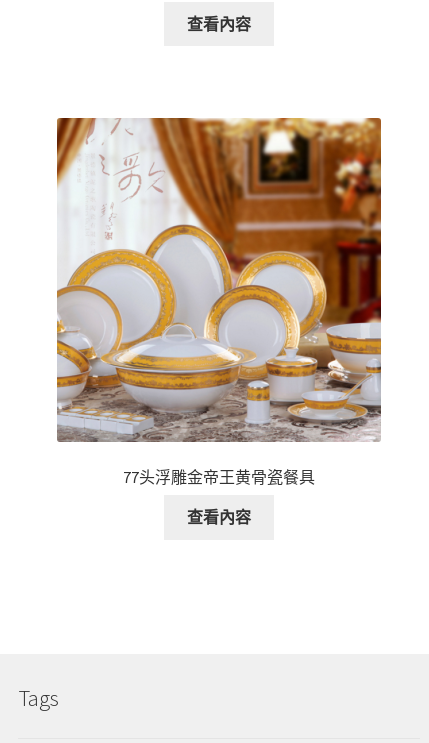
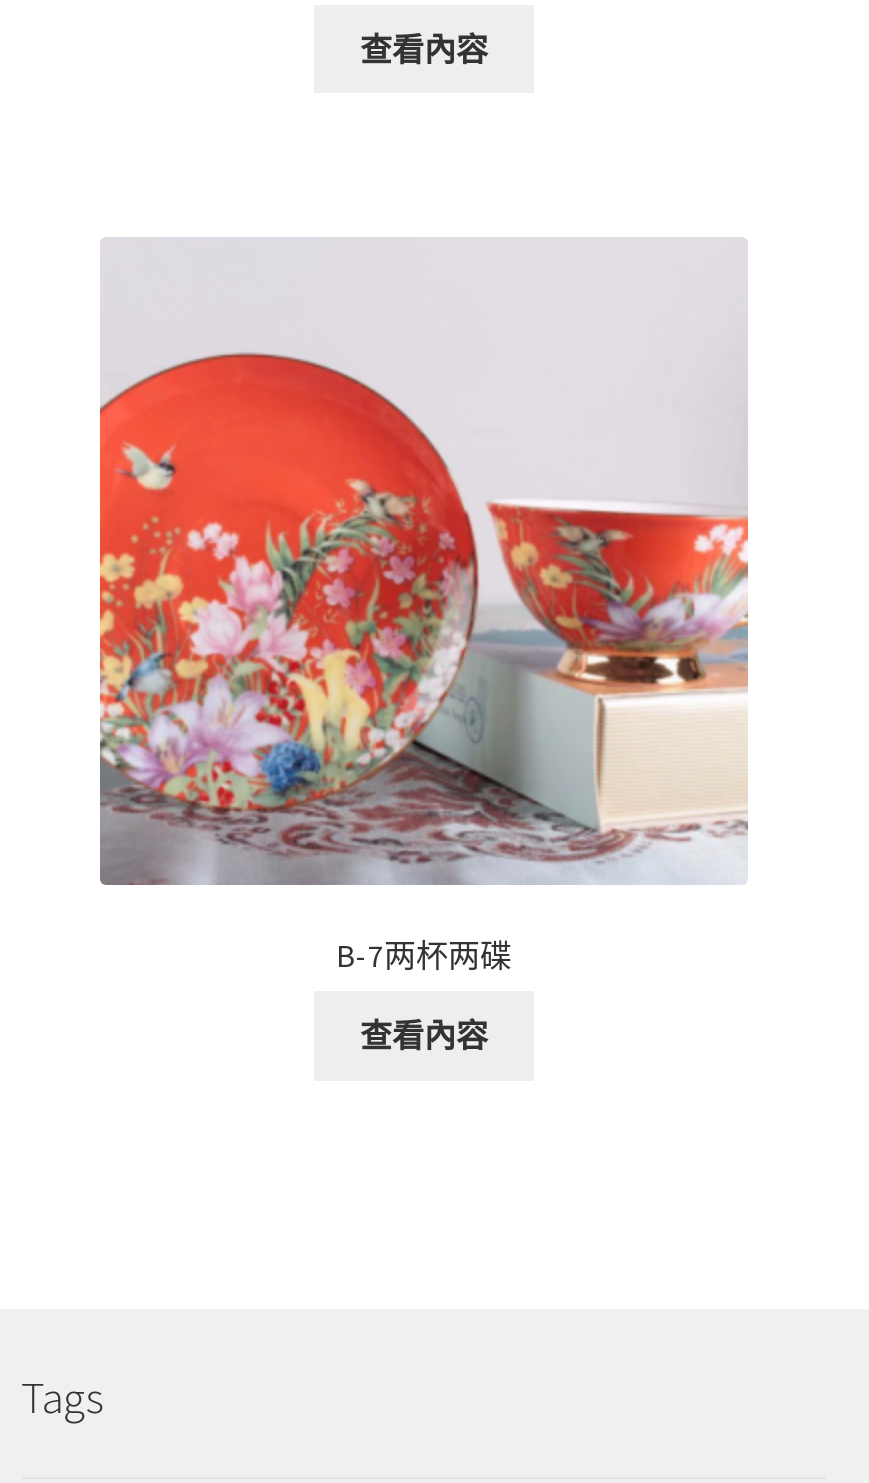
- [image]
- 77头浮雕金帝王黄骨瓷餐具
+ [image]
+ B-7两杯两碟
